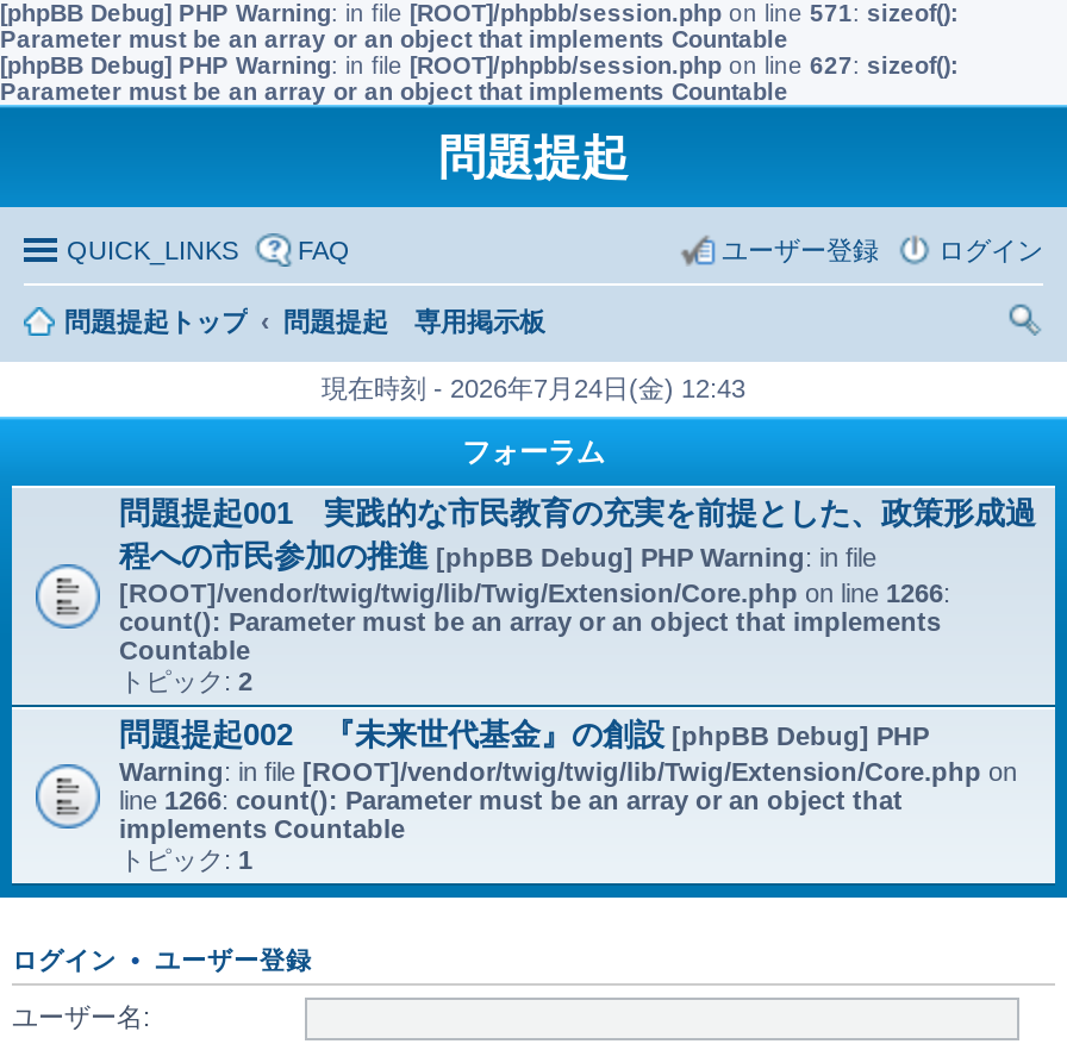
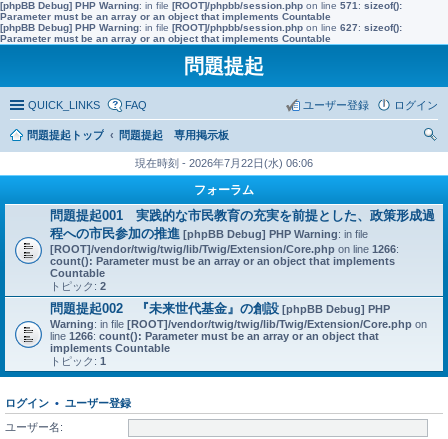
- 現在時刻 - 2026年7月24日(金) 12:43
+ 現在時刻 - 2026年7月22日(水) 06:06
